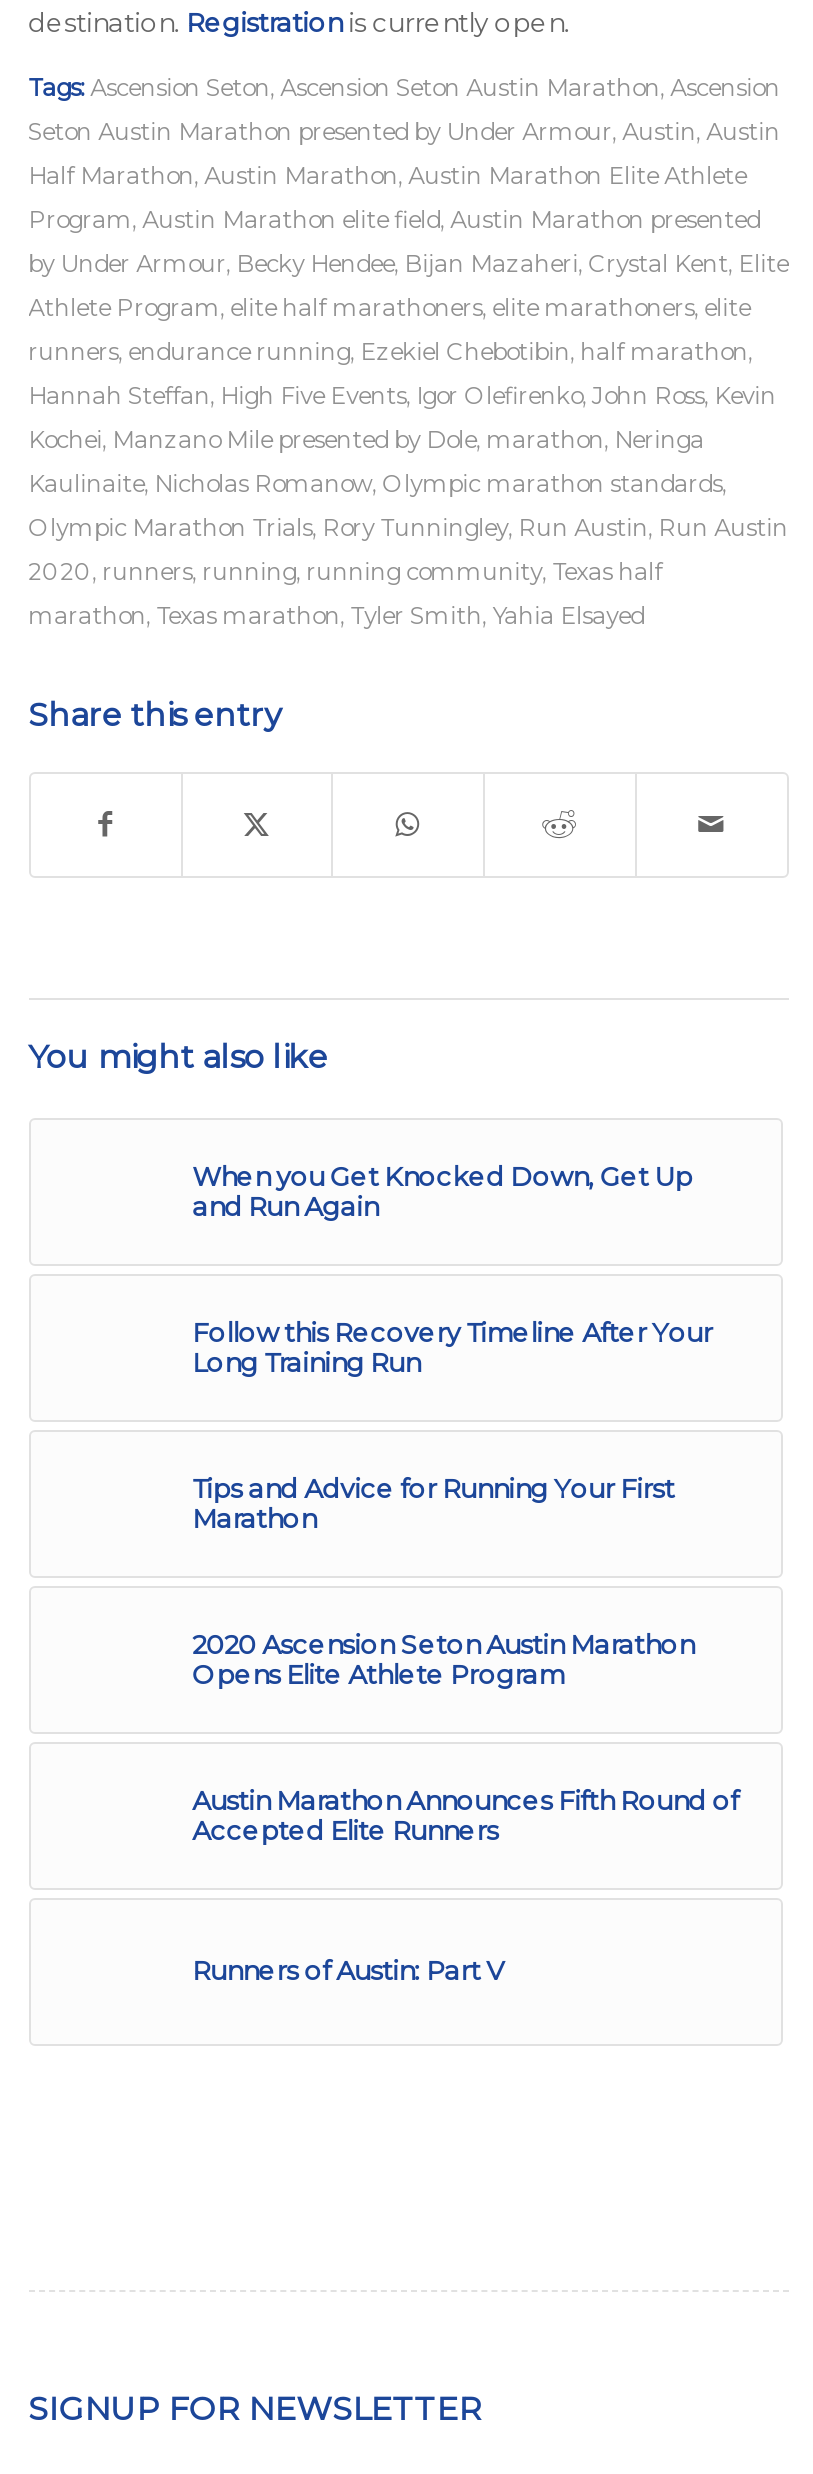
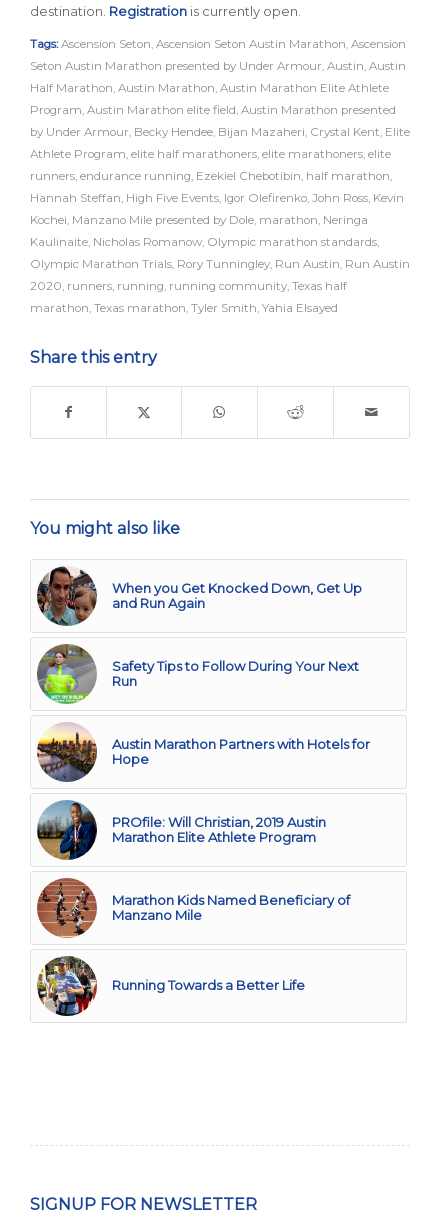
+ [image]

+ [image]

+ [image]

+ [image]

+ [image]

+ [image]

- Follow this Recovery Timeline After Your
- Long Training Run
+ Safety Tips to Follow During Your Next
+ Run

- Tips and Advice for Running Your First
- Marathon
+ Austin Marathon Partners with Hotels for
+ Hope

- 2020 Ascension Seton Austin Marathon
- Opens Elite Athlete Program
+ PROfile: Will Christian, 2019 Austin
+ Marathon Elite Athlete Program

- Austin Marathon Announces Fifth Round of
- Accepted Elite Runners
+ Marathon Kids Named Beneficiary of
+ Manzano Mile

- Runners of Austin: Part V
+ Running Towards a Better Life
